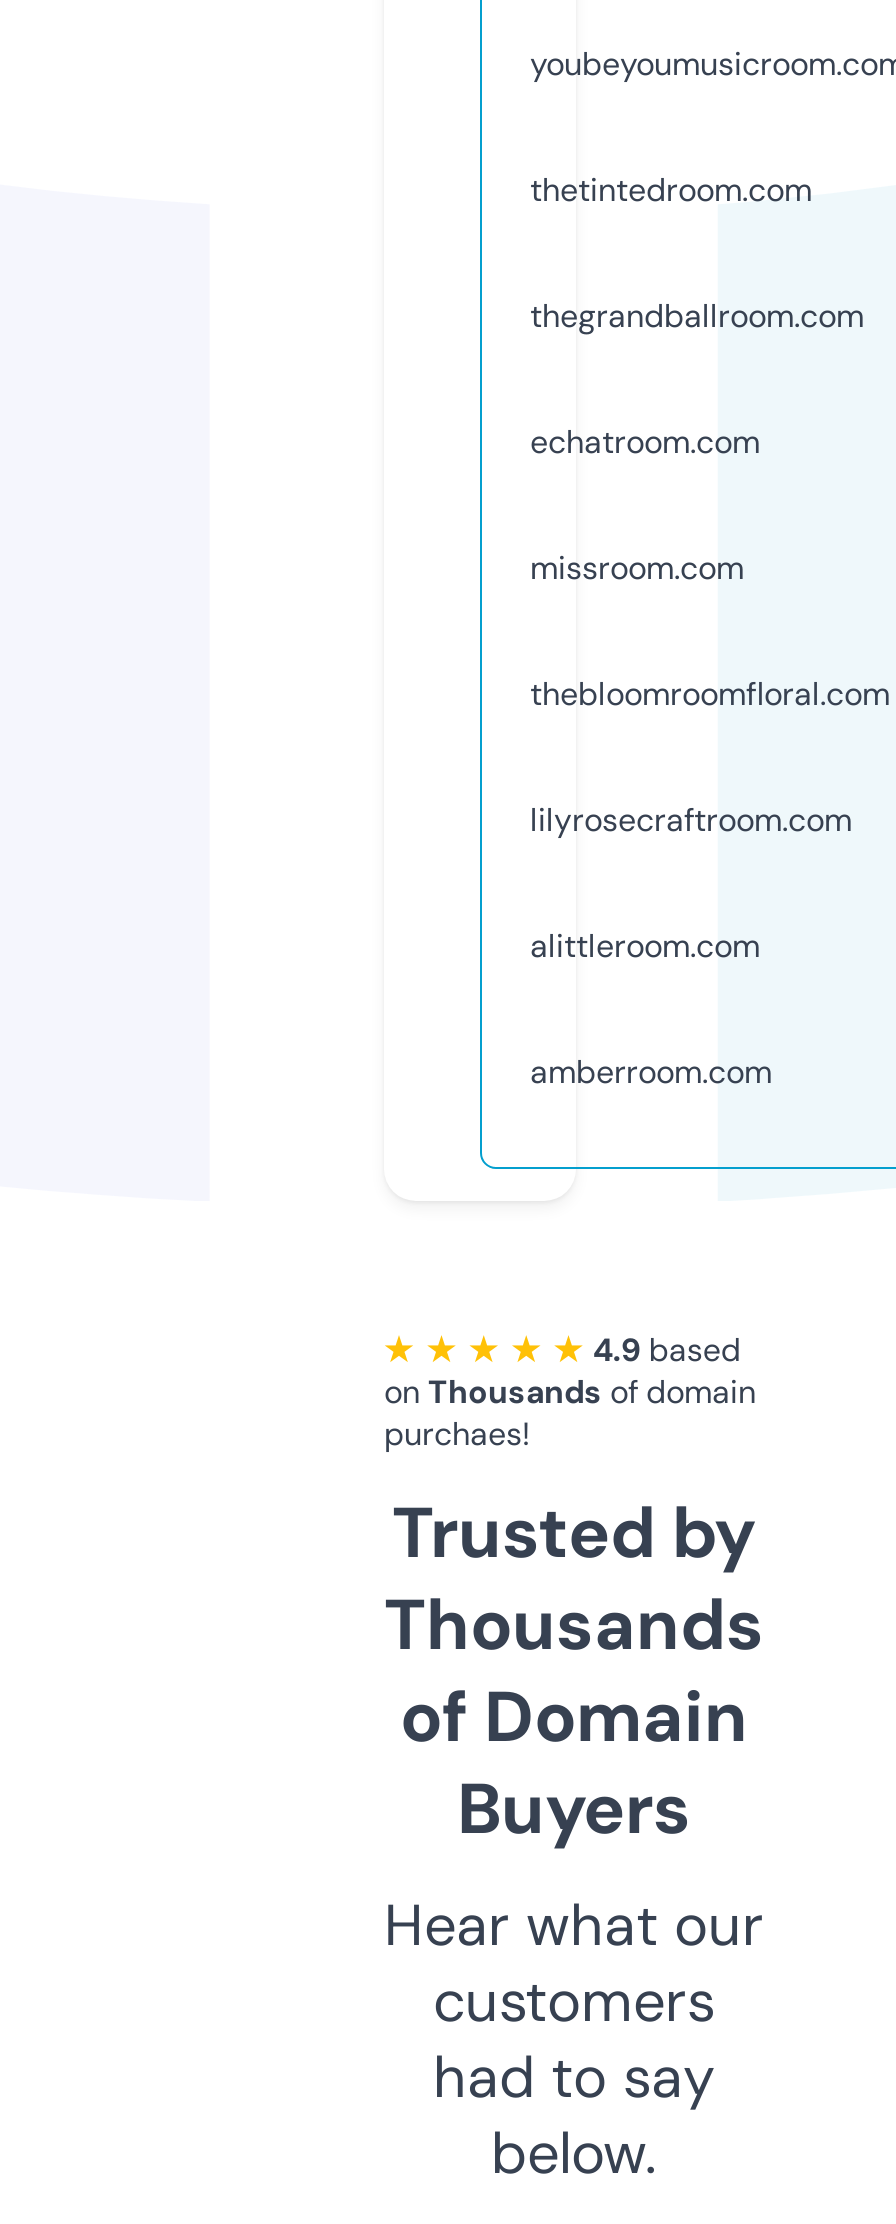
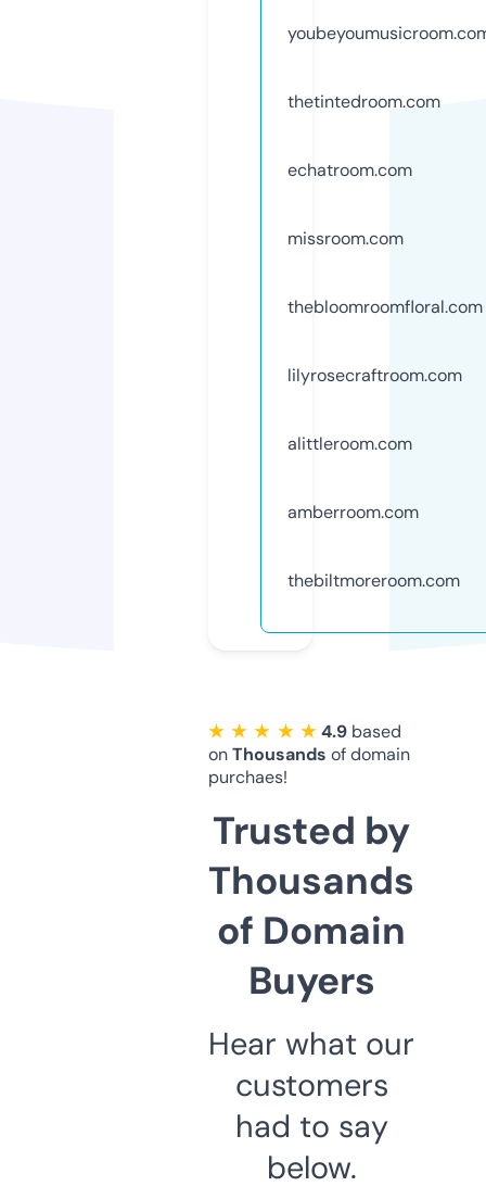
- thegrandballroom.com

moved up: echatroom.com | missroom.com | thebloomroomfloral.com | lilyrosecraftroom.com | alittleroom.com | amberroom.com

+ thebiltmoreroom.com
